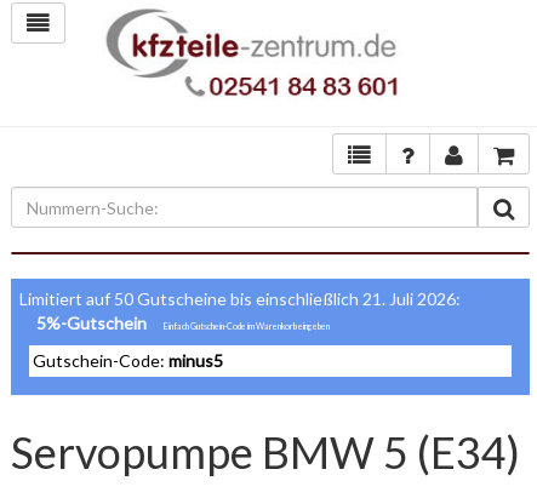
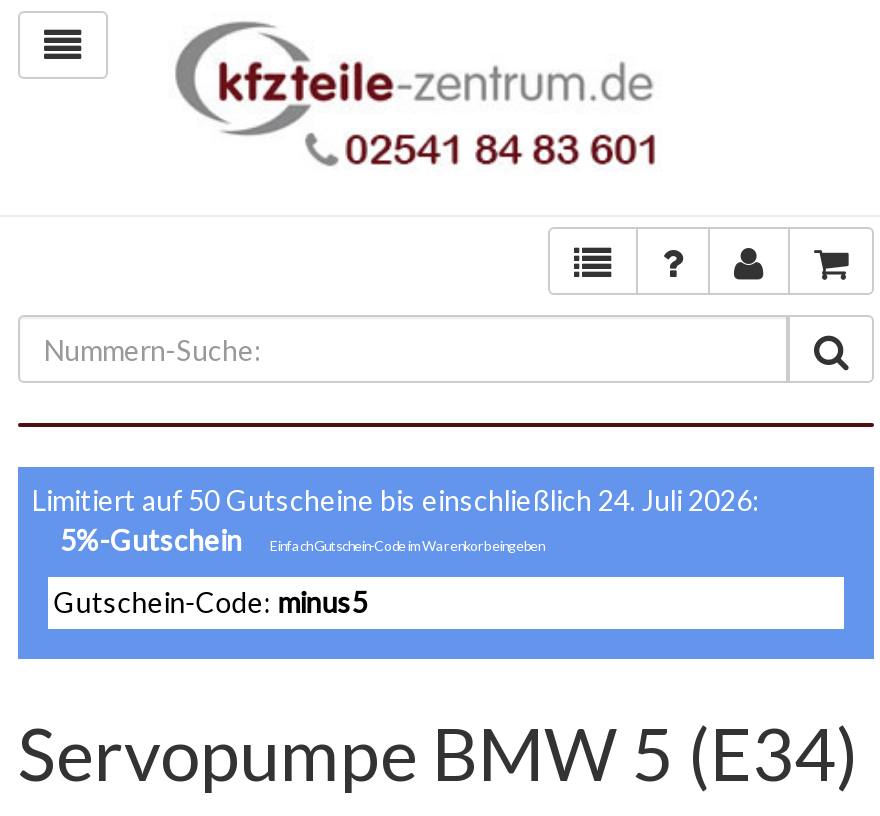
- Limitiert auf 50 Gutscheine bis einschließlich 21. Juli 2026:
+ Limitiert auf 50 Gutscheine bis einschließlich 24. Juli 2026:
